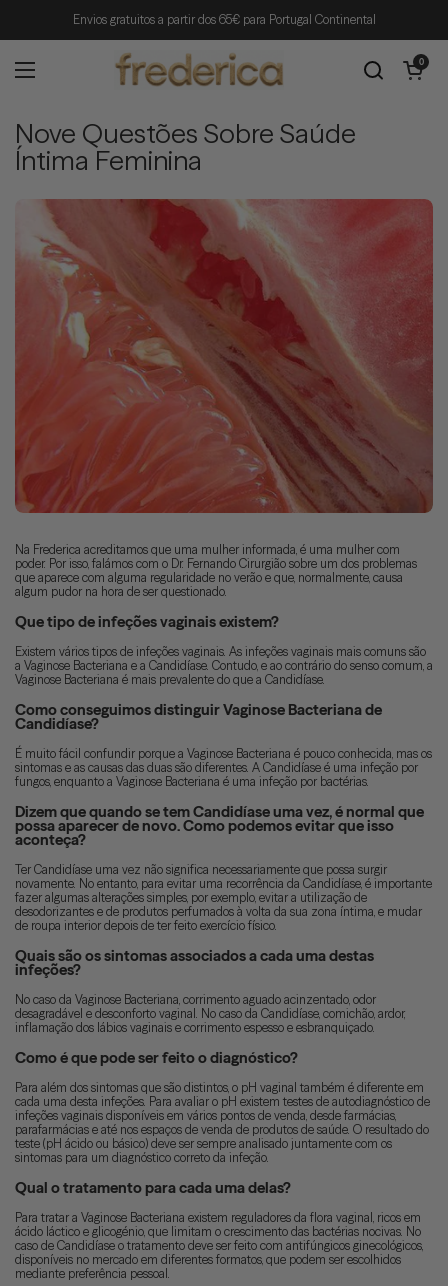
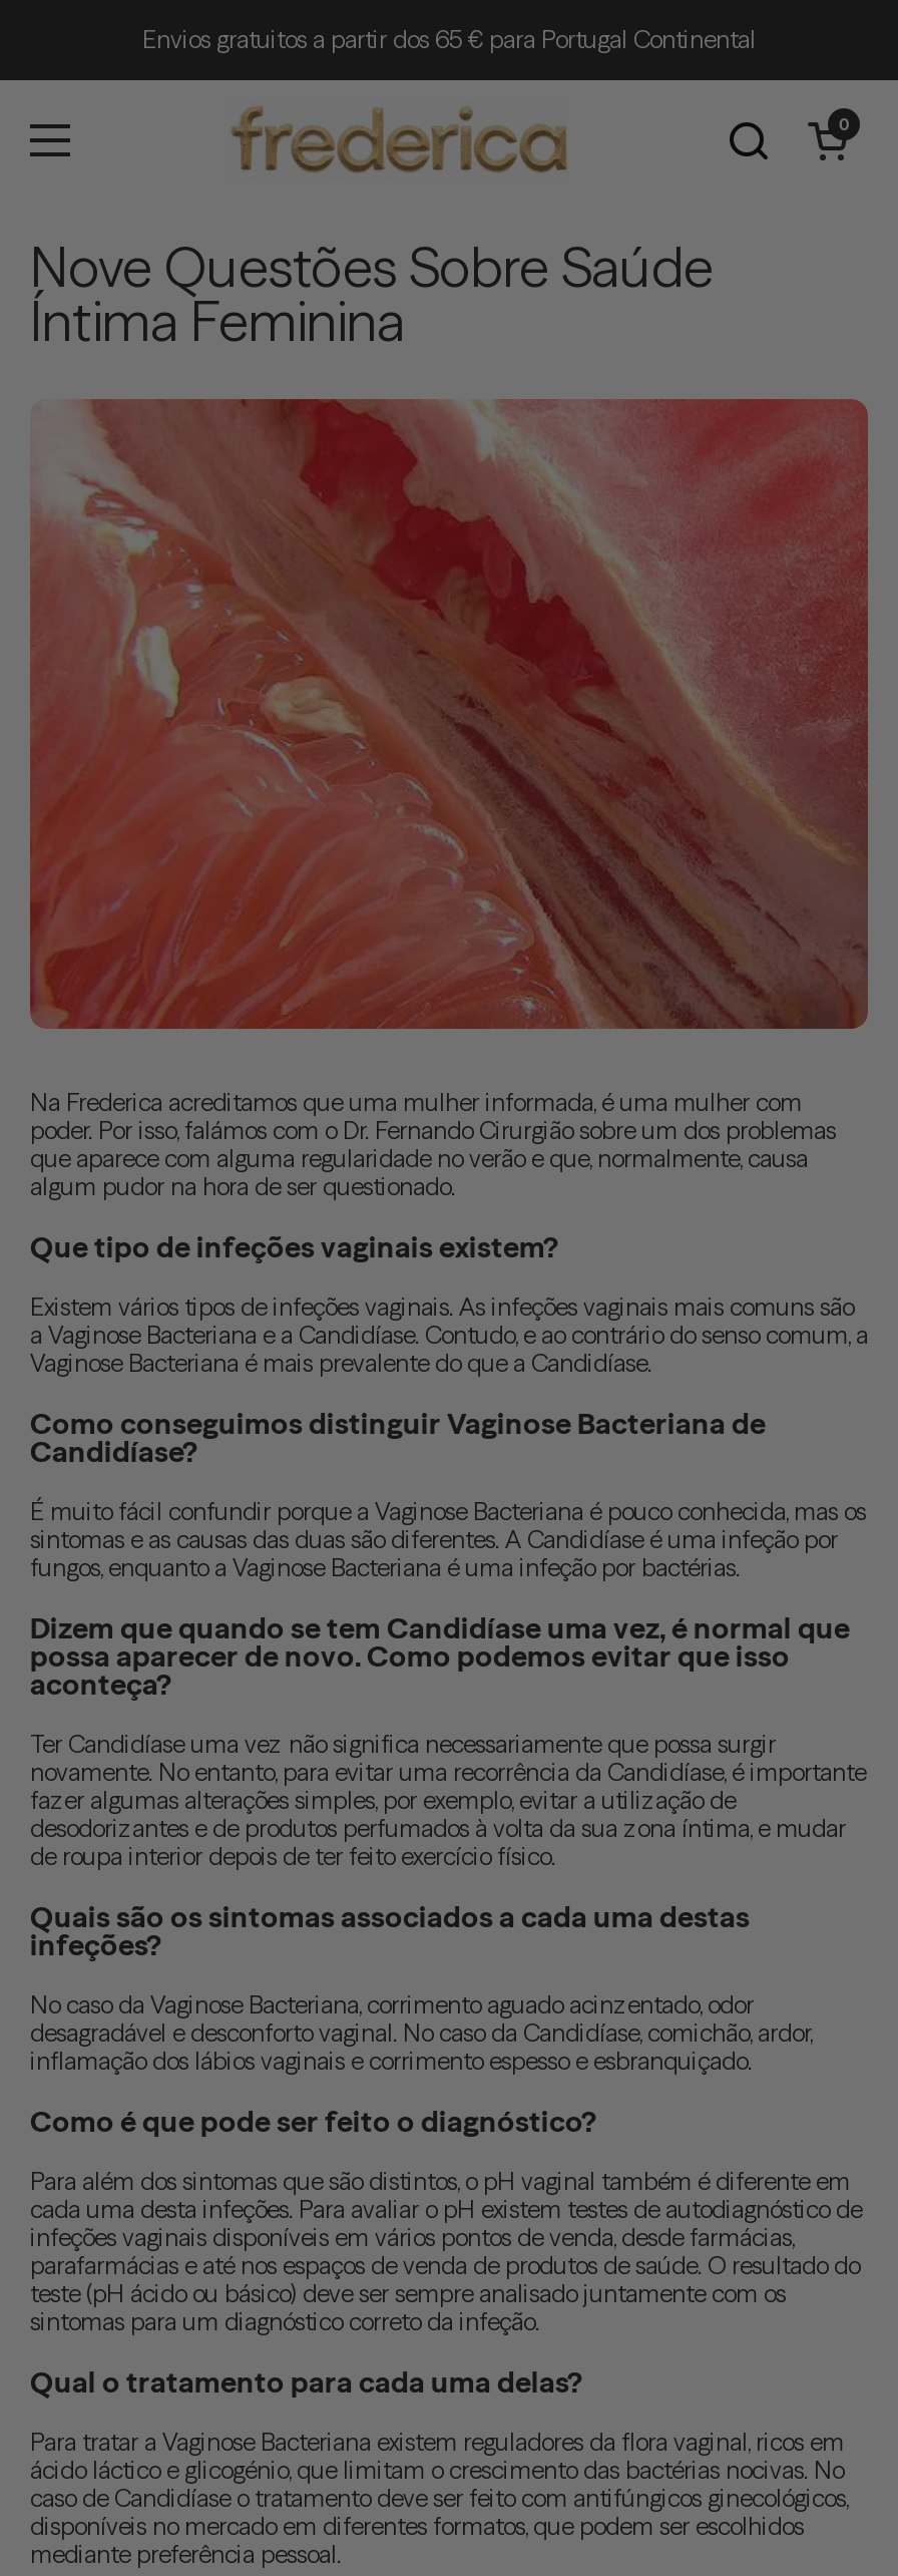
- Envios gratuitos a partir dos 65€ para Portugal Continental
+ Envios gratuitos a partir dos 65 € para Portugal Continental
